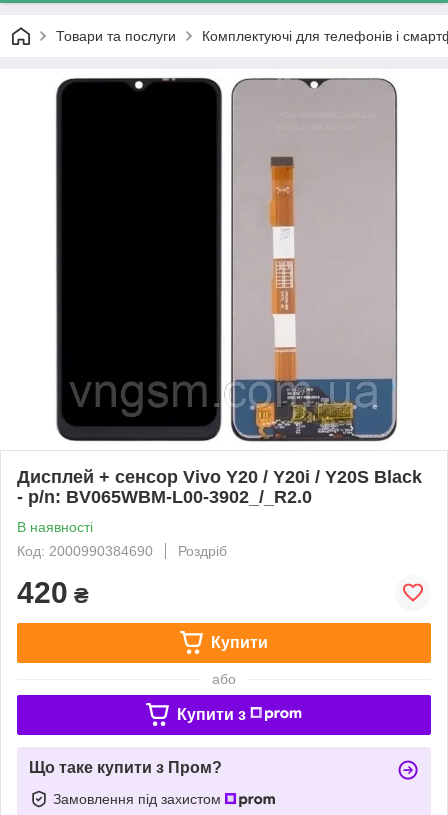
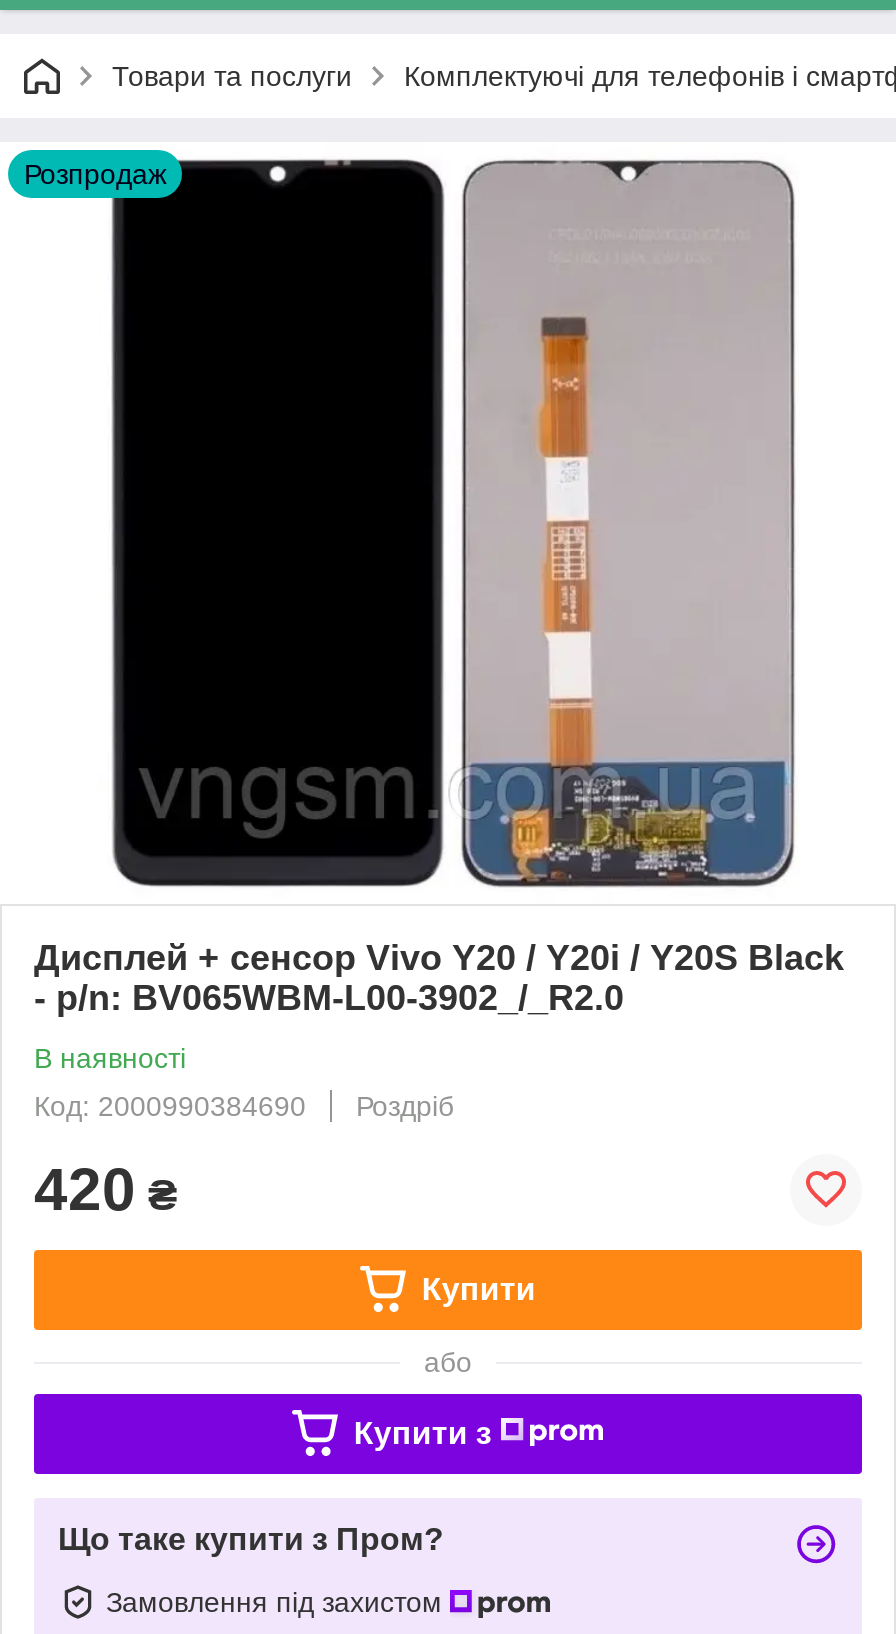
+ Розпродаж
